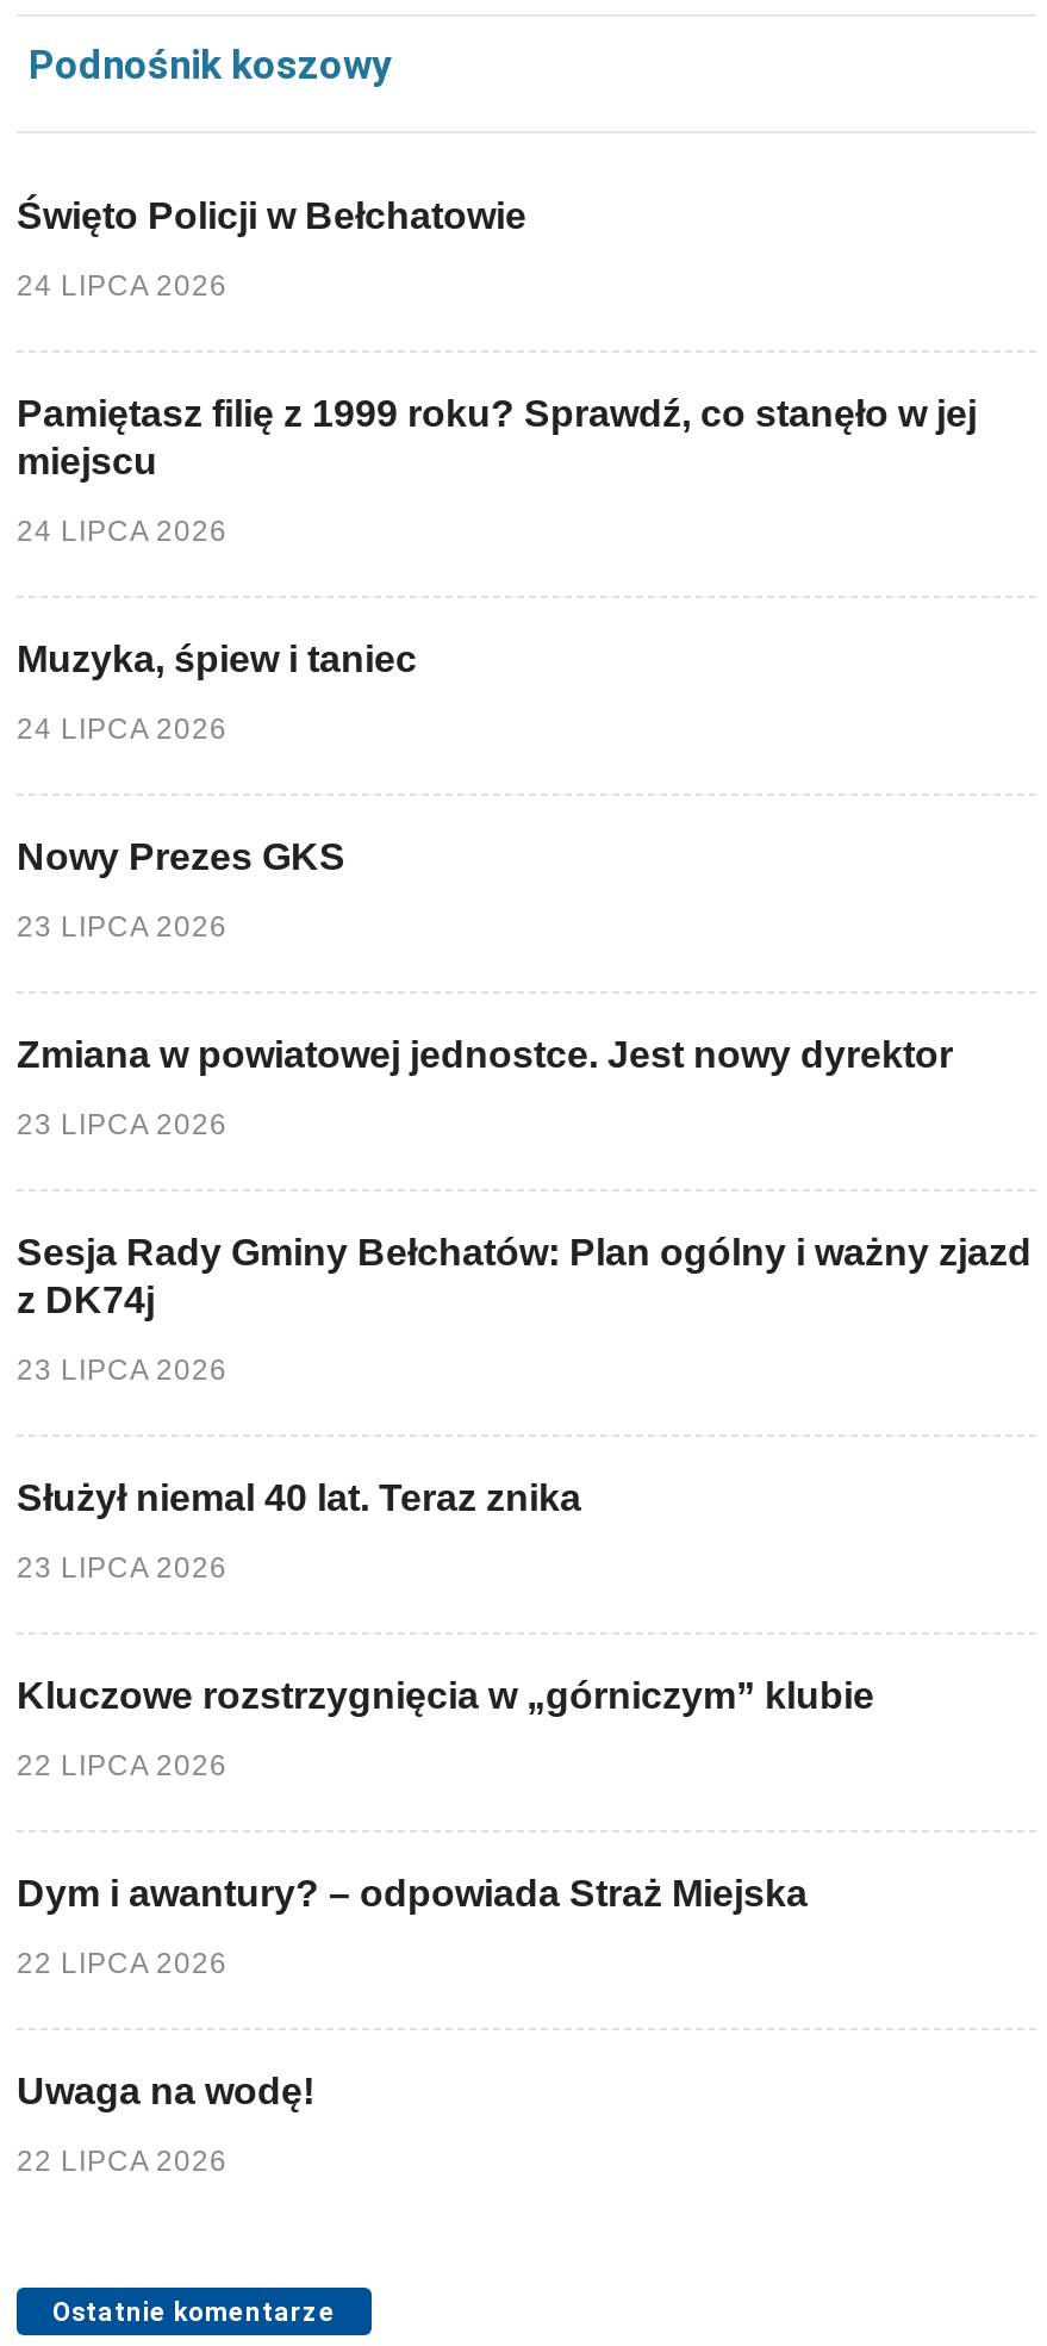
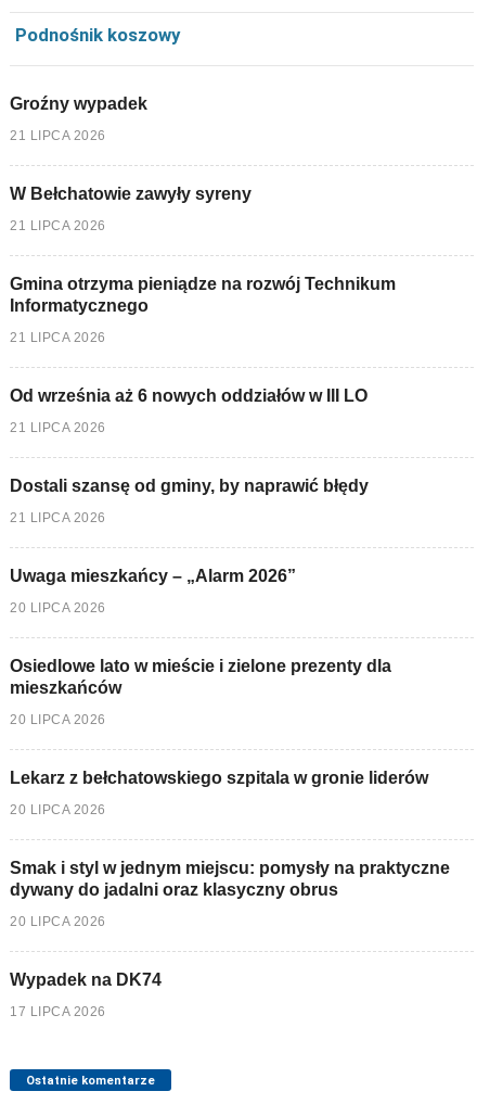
- Święto Policji w Bełchatowie
+ Groźny wypadek

- 24 LIPCA 2026
+ 21 LIPCA 2026

- Pamiętasz filię z 1999 roku? Sprawdź, co stanęło w jej
- miejscu
+ W Bełchatowie zawyły syreny

- 24 LIPCA 2026
+ 21 LIPCA 2026

- Muzyka, śpiew i taniec
+ Gmina otrzyma pieniądze na rozwój Technikum
+ Informatycznego

- 24 LIPCA 2026
+ 21 LIPCA 2026

- Nowy Prezes GKS
+ Od września aż 6 nowych oddziałów w III LO

- 23 LIPCA 2026
+ 21 LIPCA 2026

- Zmiana w powiatowej jednostce. Jest nowy dyrektor
+ Dostali szansę od gminy, by naprawić błędy

- 23 LIPCA 2026
+ 21 LIPCA 2026

- Sesja Rady Gminy Bełchatów: Plan ogólny i ważny zjazd
- z DK74j
+ Uwaga mieszkańcy – „Alarm 2026”

- 23 LIPCA 2026
+ 20 LIPCA 2026

- Służył niemal 40 lat. Teraz znika
+ Osiedlowe lato w mieście i zielone prezenty dla
+ mieszkańców

- 23 LIPCA 2026
+ 20 LIPCA 2026

- Kluczowe rozstrzygnięcia w „górniczym” klubie
+ Lekarz z bełchatowskiego szpitala w gronie liderów

- 22 LIPCA 2026
+ 20 LIPCA 2026

- Dym i awantury? – odpowiada Straż Miejska
+ Smak i styl w jednym miejscu: pomysły na praktyczne
+ dywany do jadalni oraz klasyczny obrus

- 22 LIPCA 2026
+ 20 LIPCA 2026

- Uwaga na wodę!
+ Wypadek na DK74

- 22 LIPCA 2026
+ 17 LIPCA 2026
